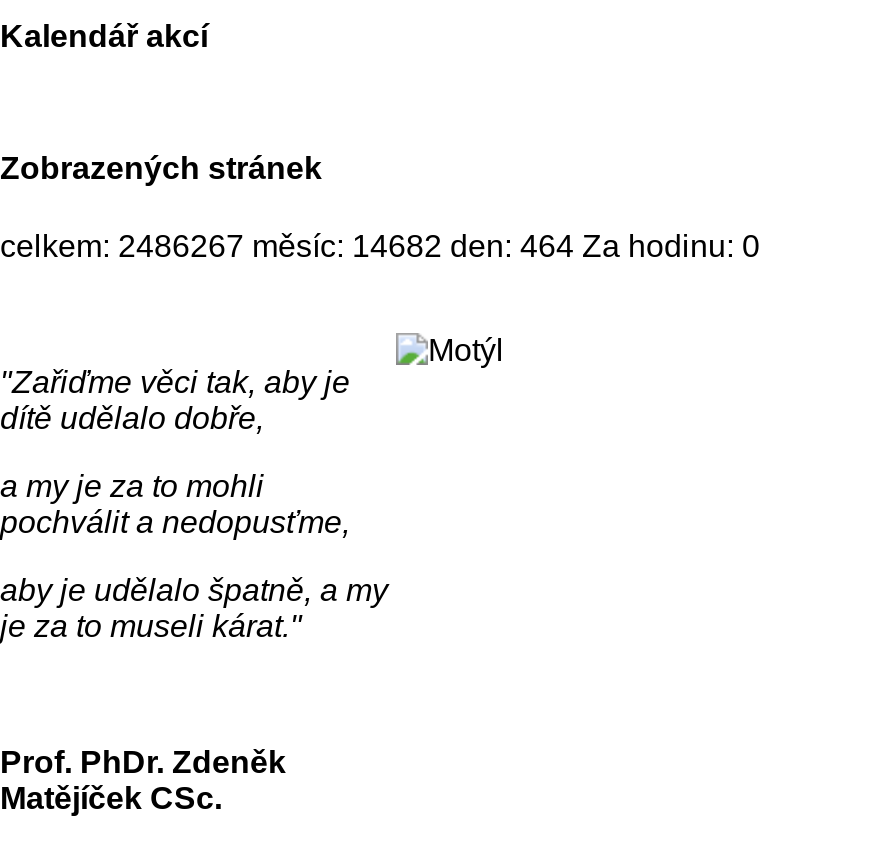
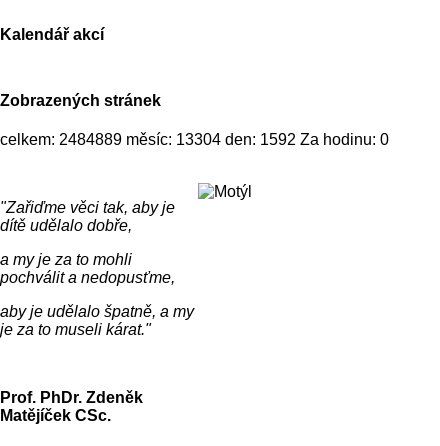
- celkem: 2486267 měsíc: 14682 den: 464 Za hodinu: 0
+ celkem: 2484889 měsíc: 13304 den: 1592 Za hodinu: 0
